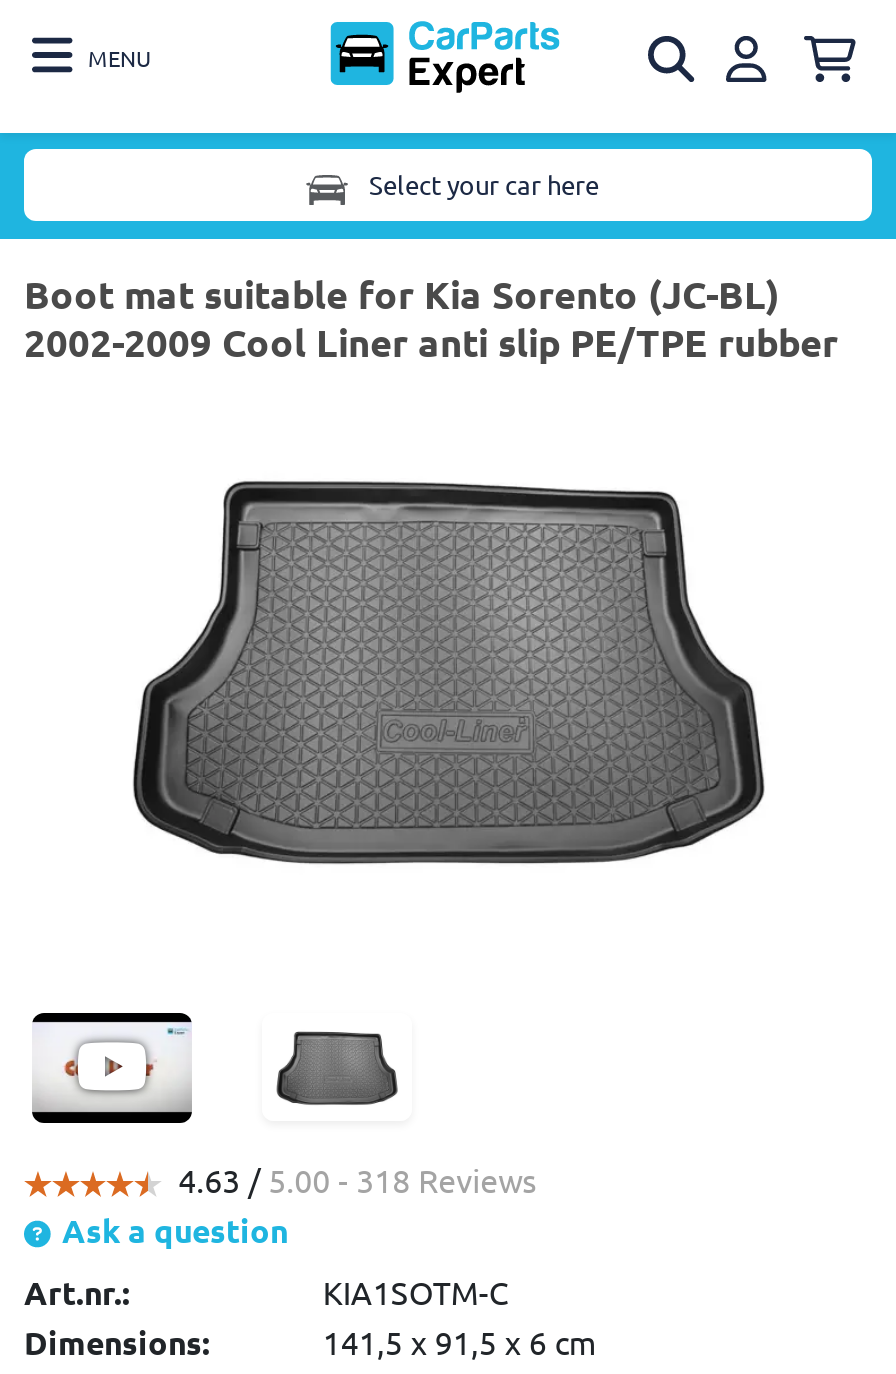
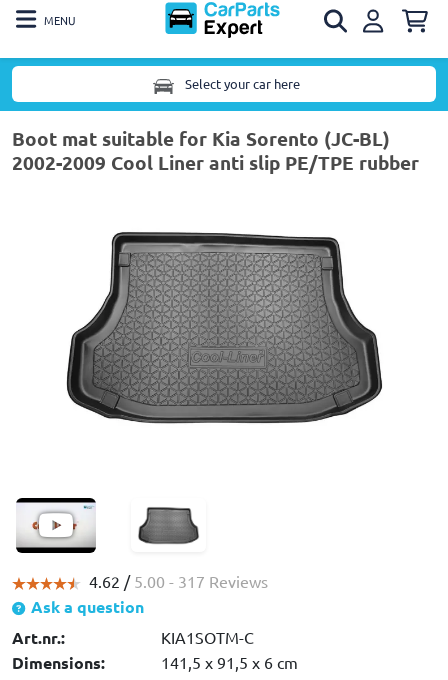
- 4.63 / 5.00 - 318 Reviews
+ 4.62 / 5.00 - 317 Reviews
